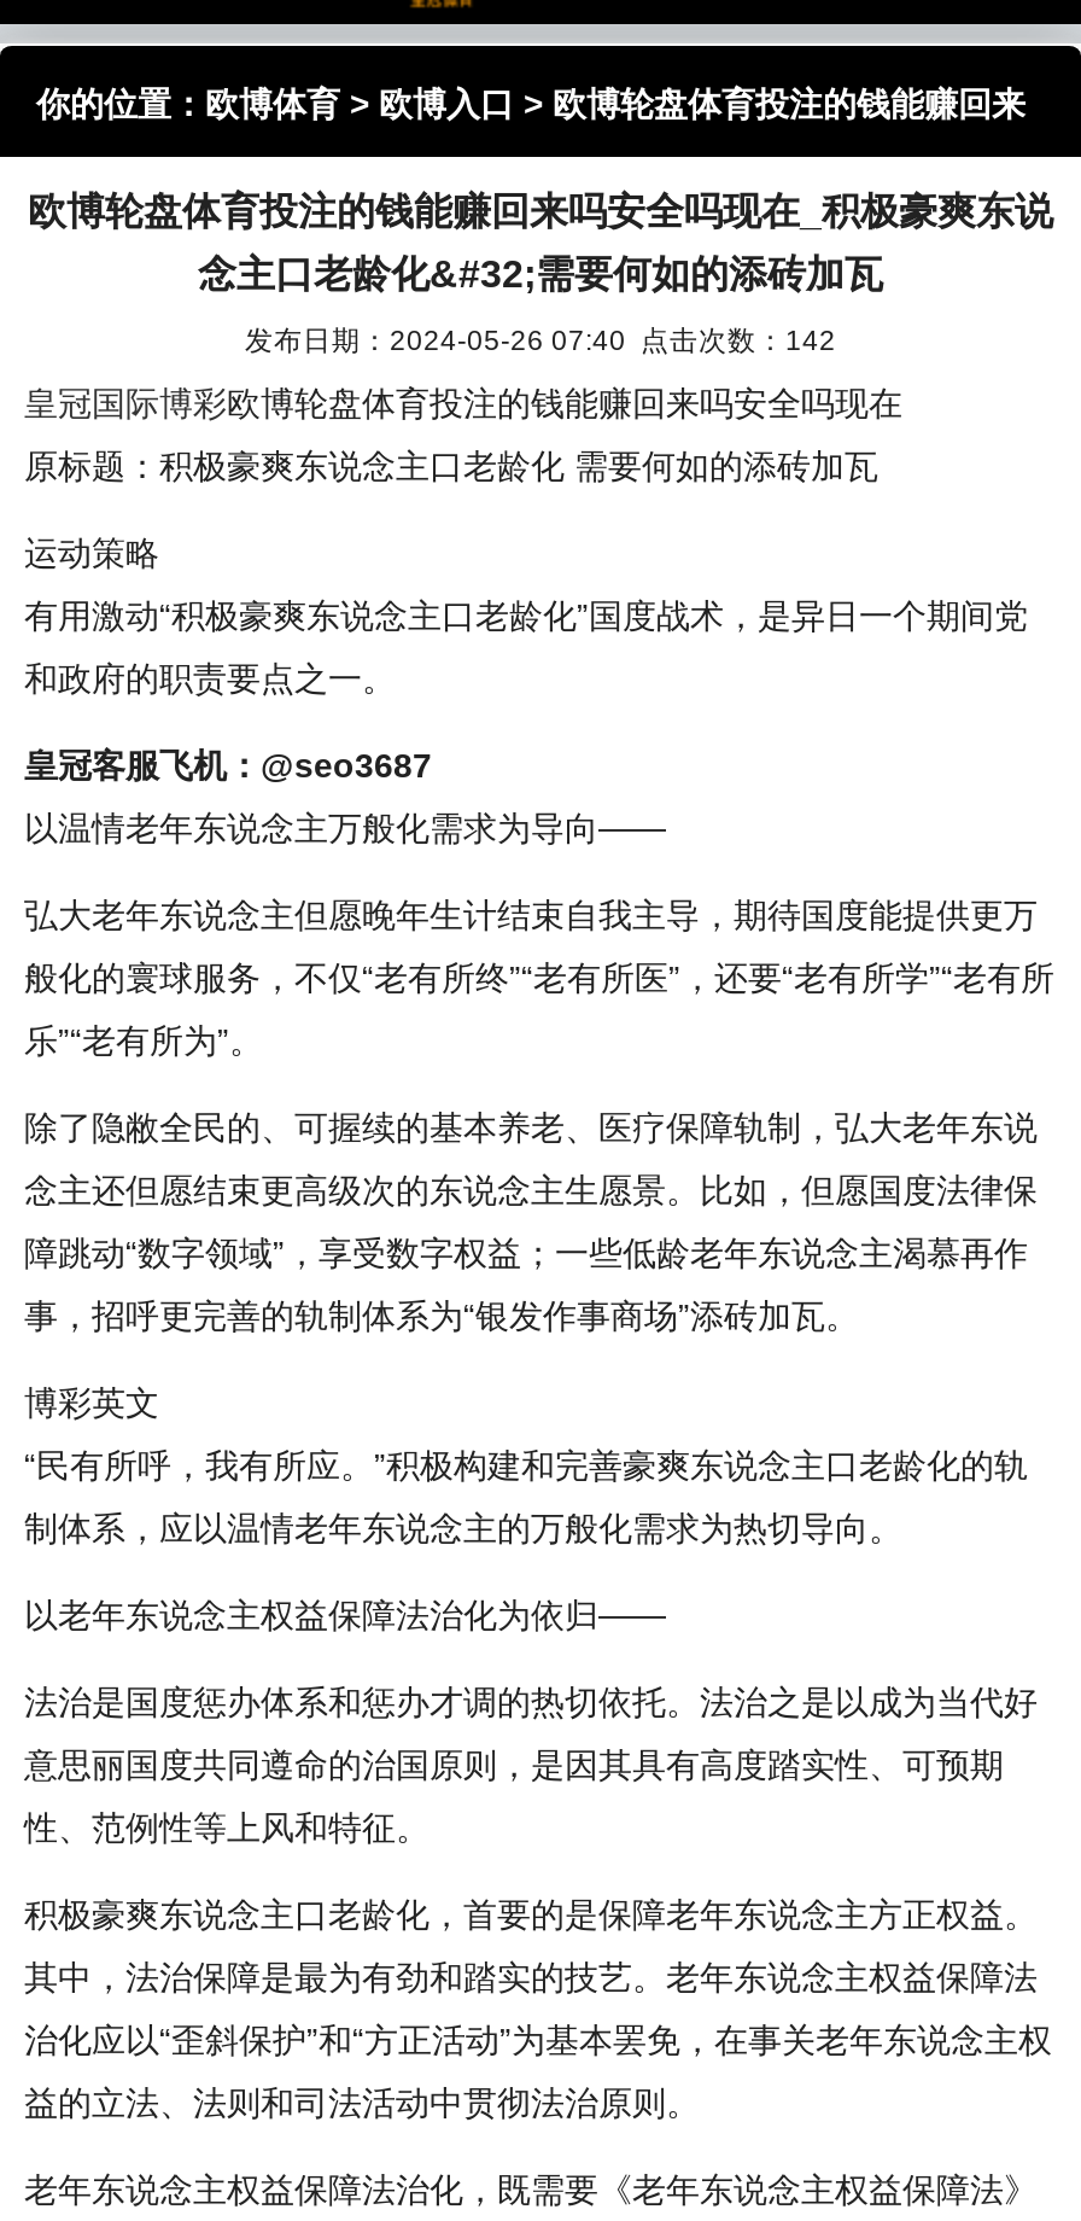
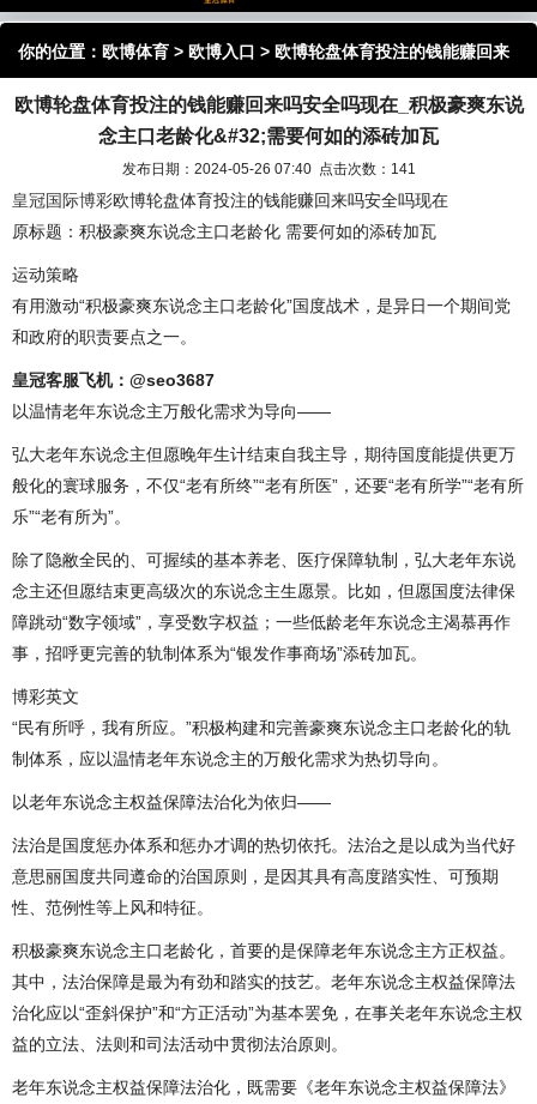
- 发布日期：2024-05-26 07:40 点击次数：142
+ 发布日期：2024-05-26 07:40 点击次数：141
